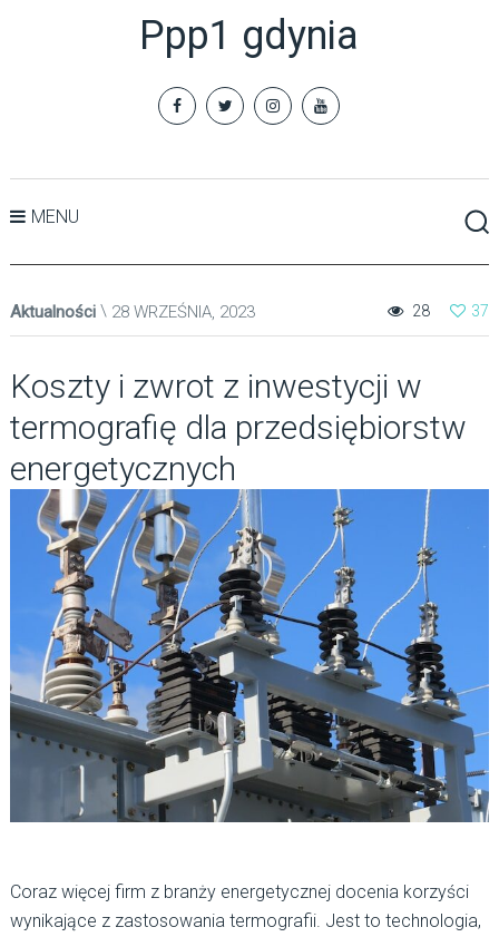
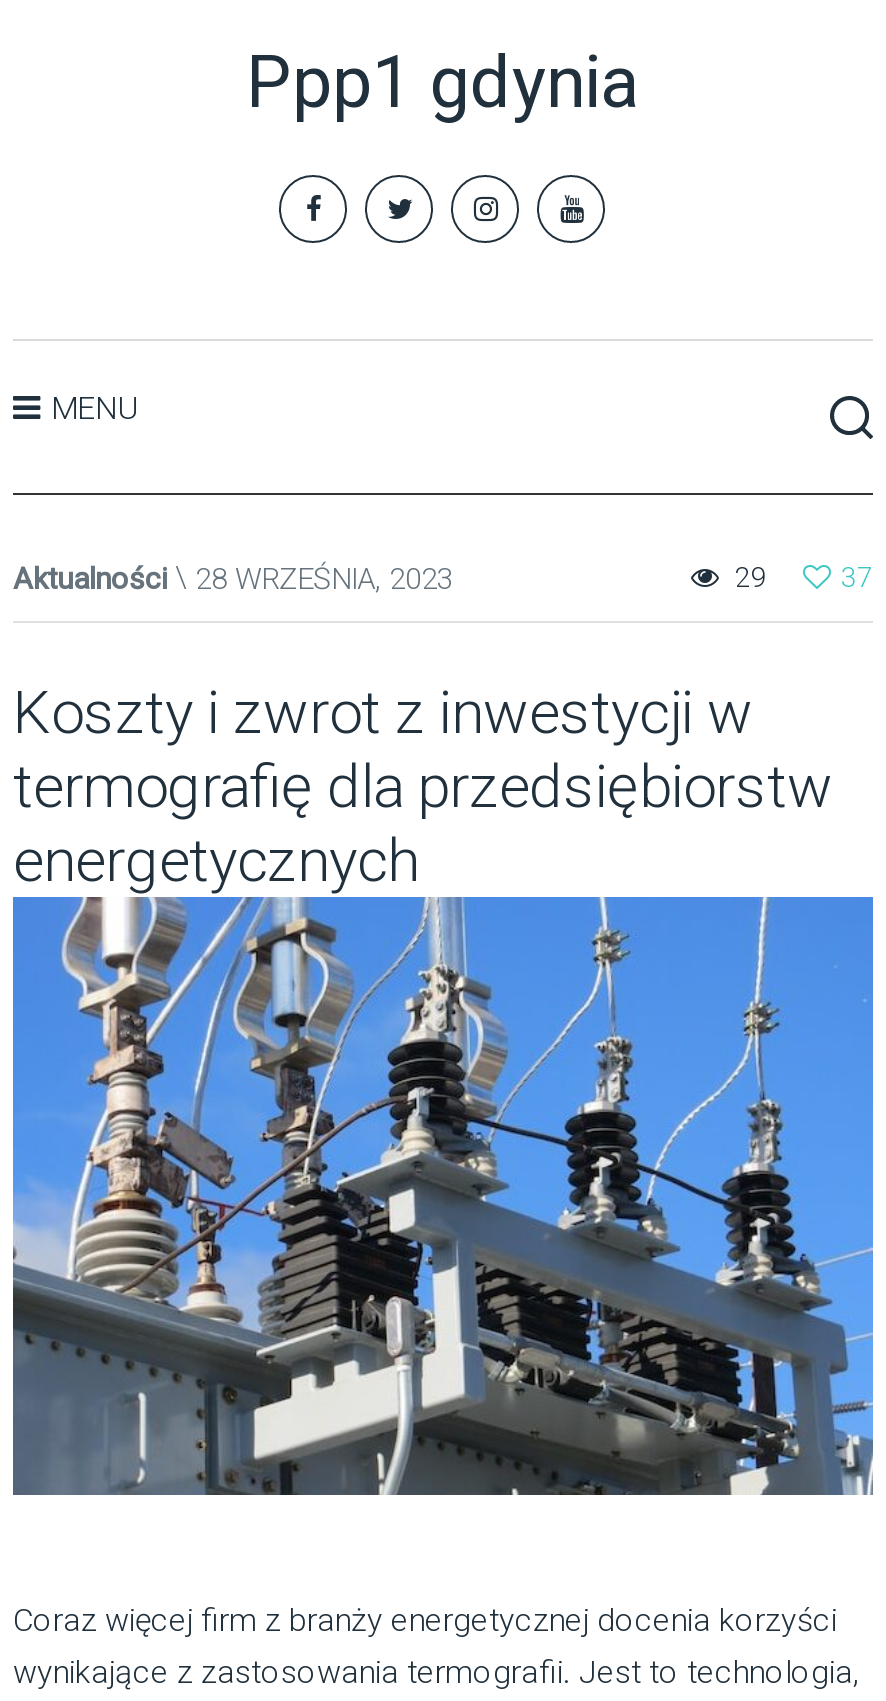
- 28
+ 29
